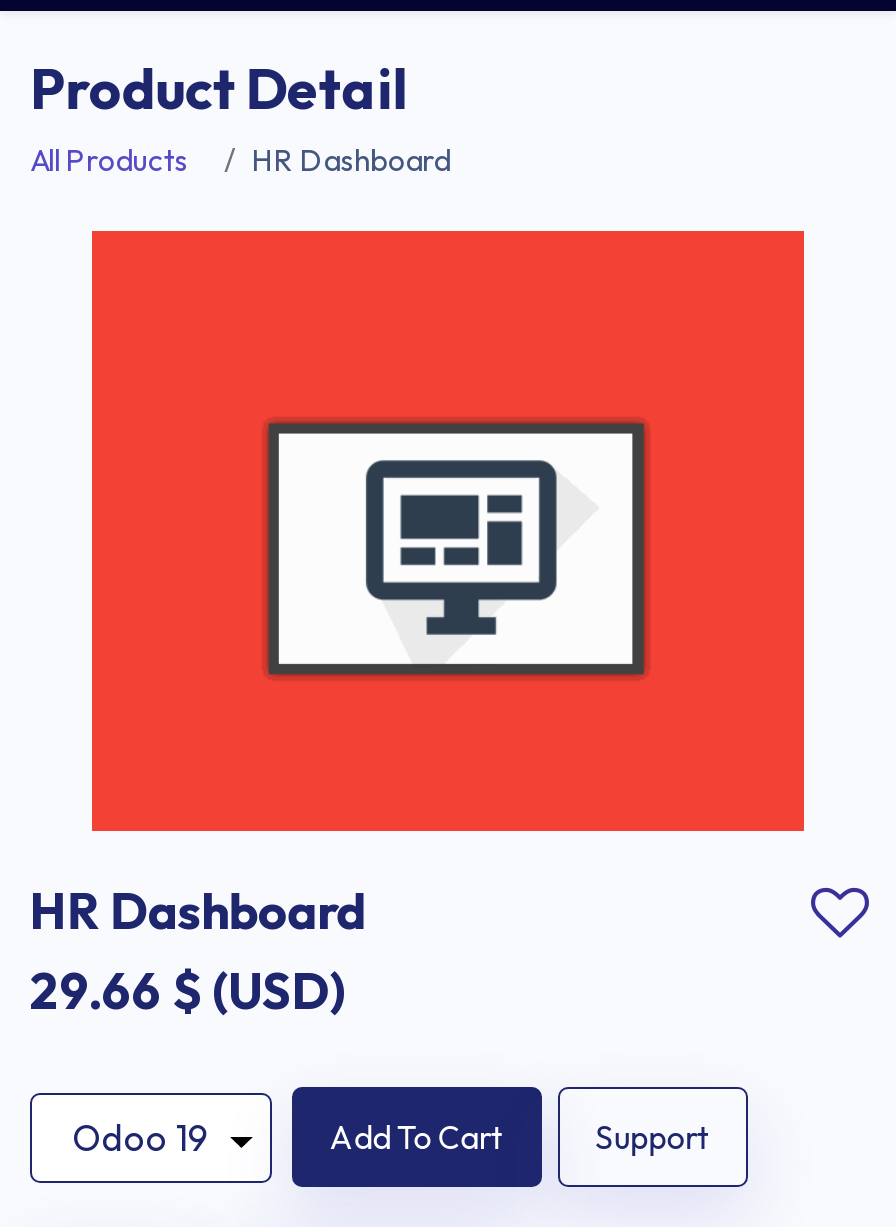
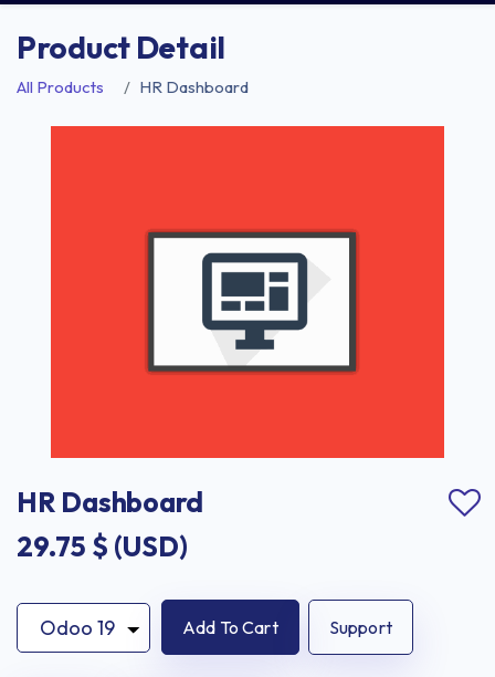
- 29.66 $ (USD)
+ 29.75 $ (USD)
